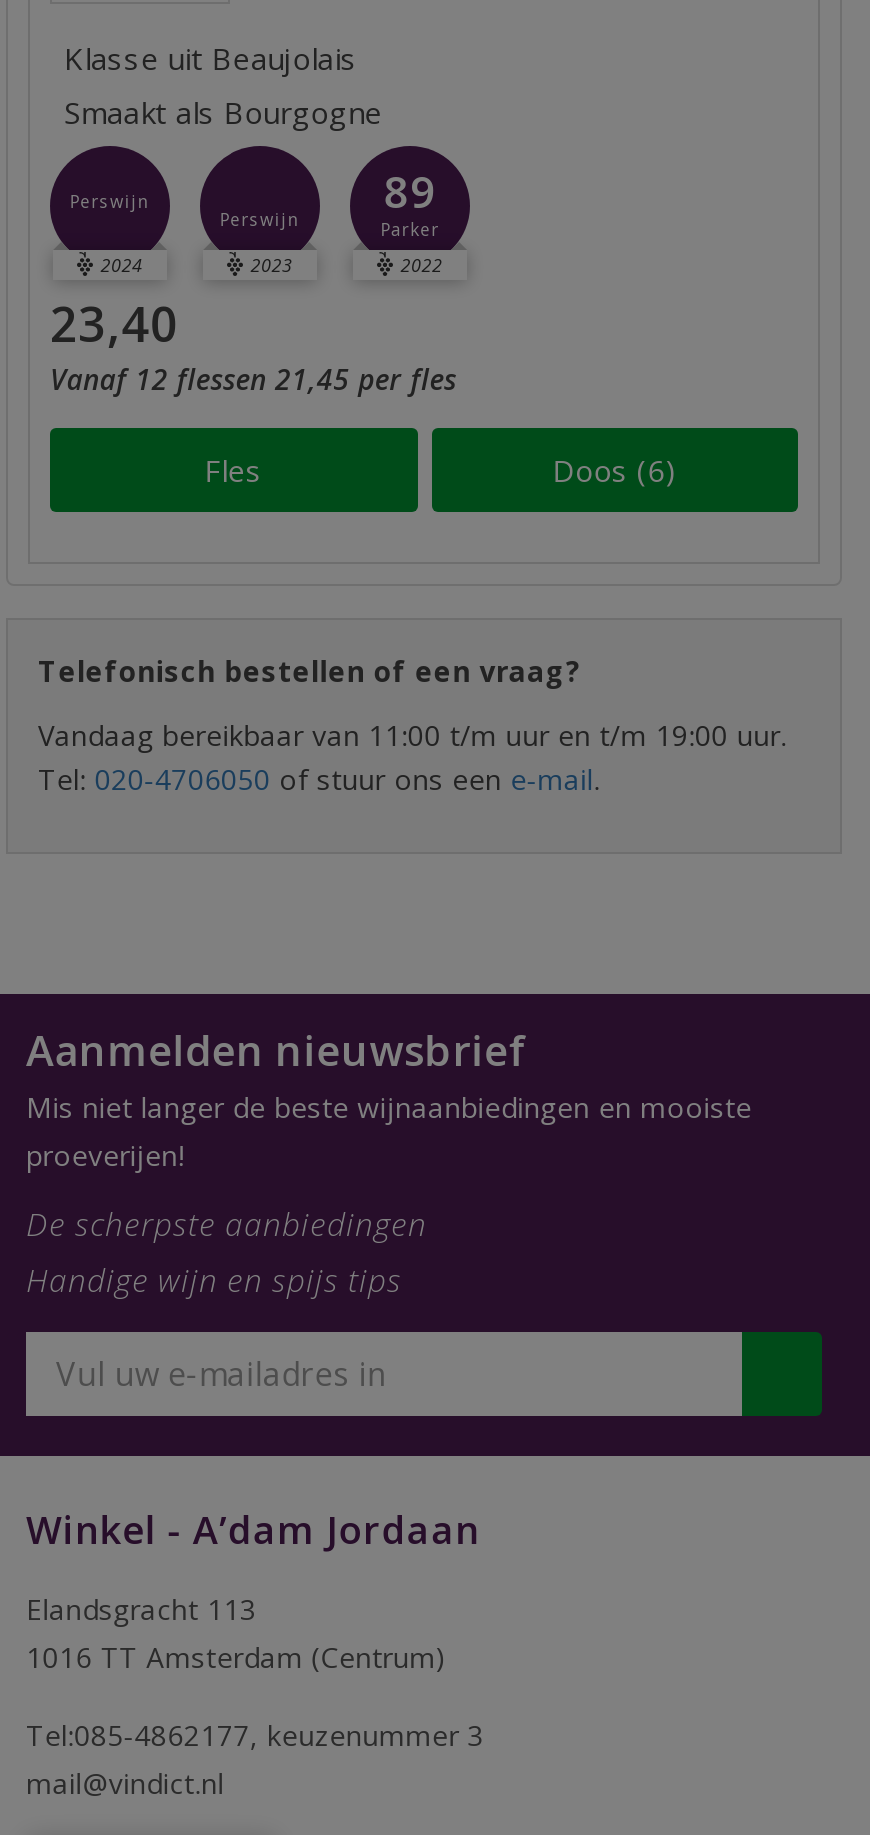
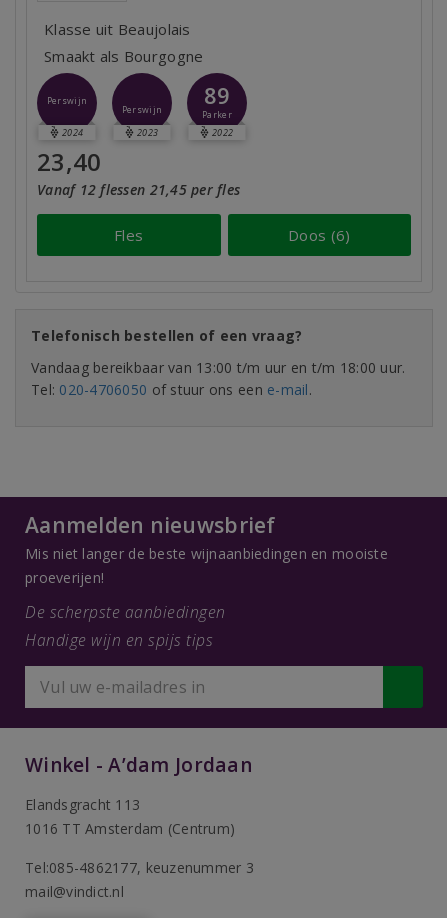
- Vandaag bereikbaar van 11:00 t/m uur en t/m 19:00 uur.
+ Vandaag bereikbaar van 13:00 t/m uur en t/m 18:00 uur.
